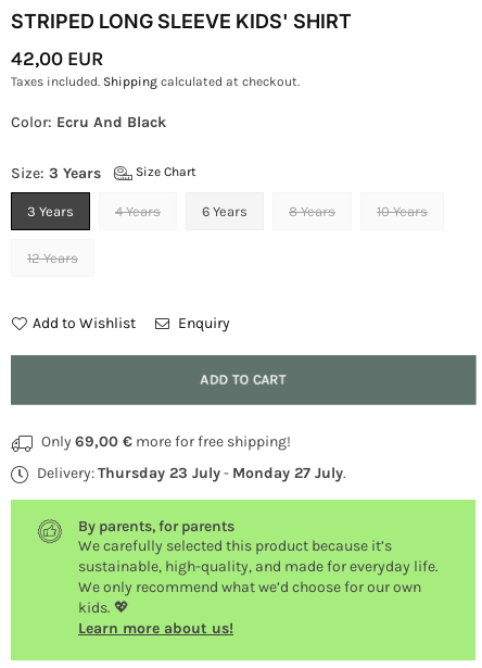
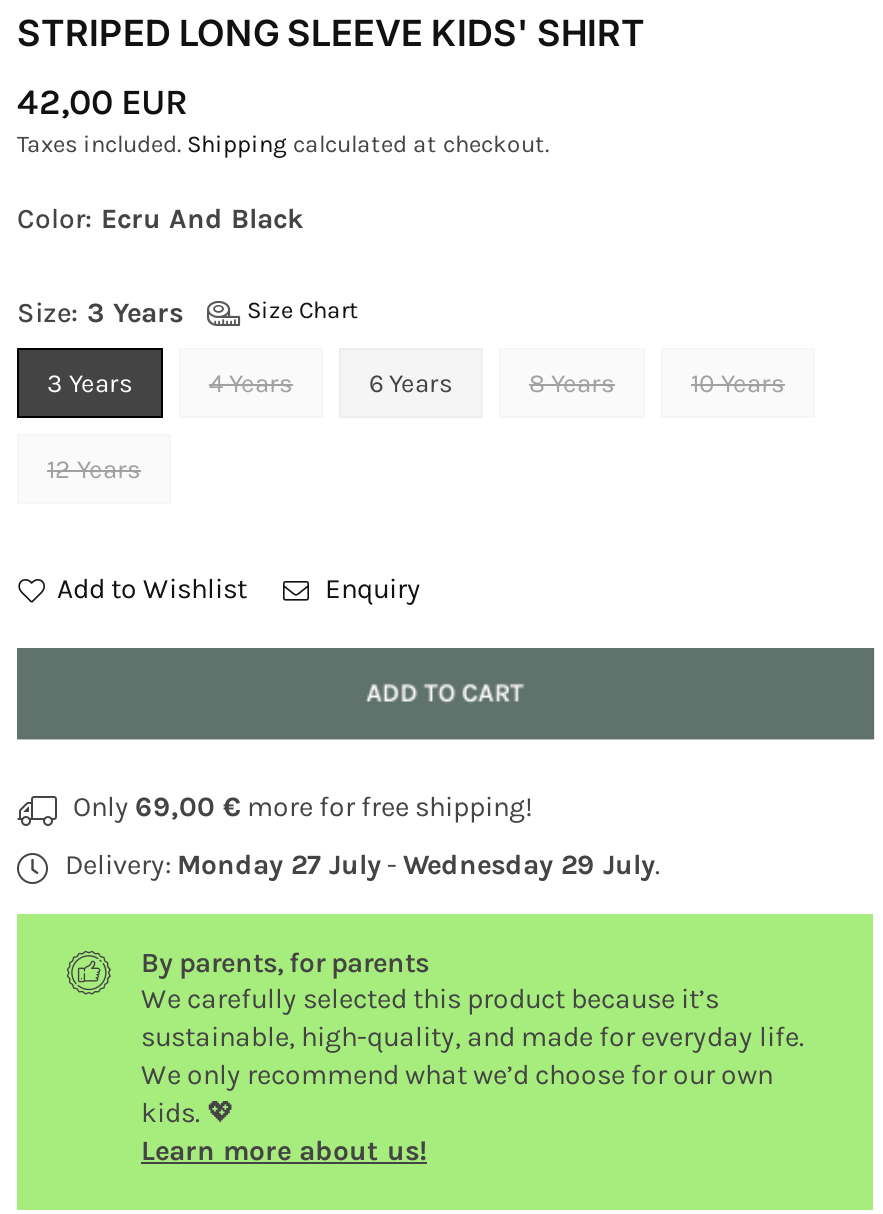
- Delivery: Thursday 23 July - Monday 27 July.
+ Delivery: Monday 27 July - Wednesday 29 July.
